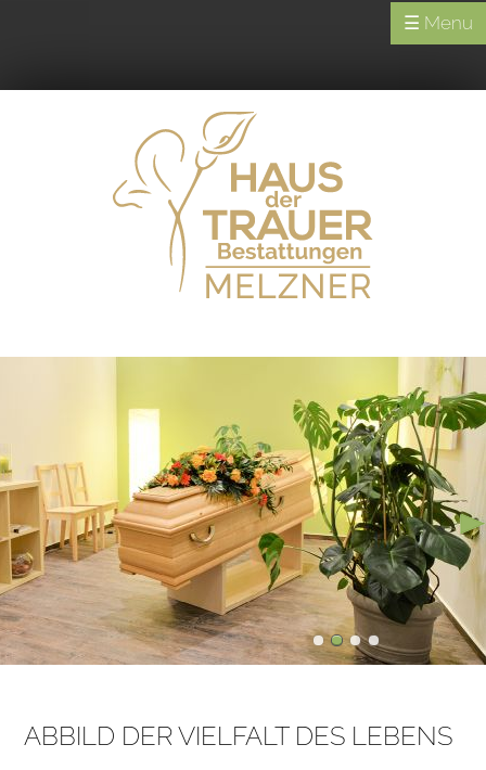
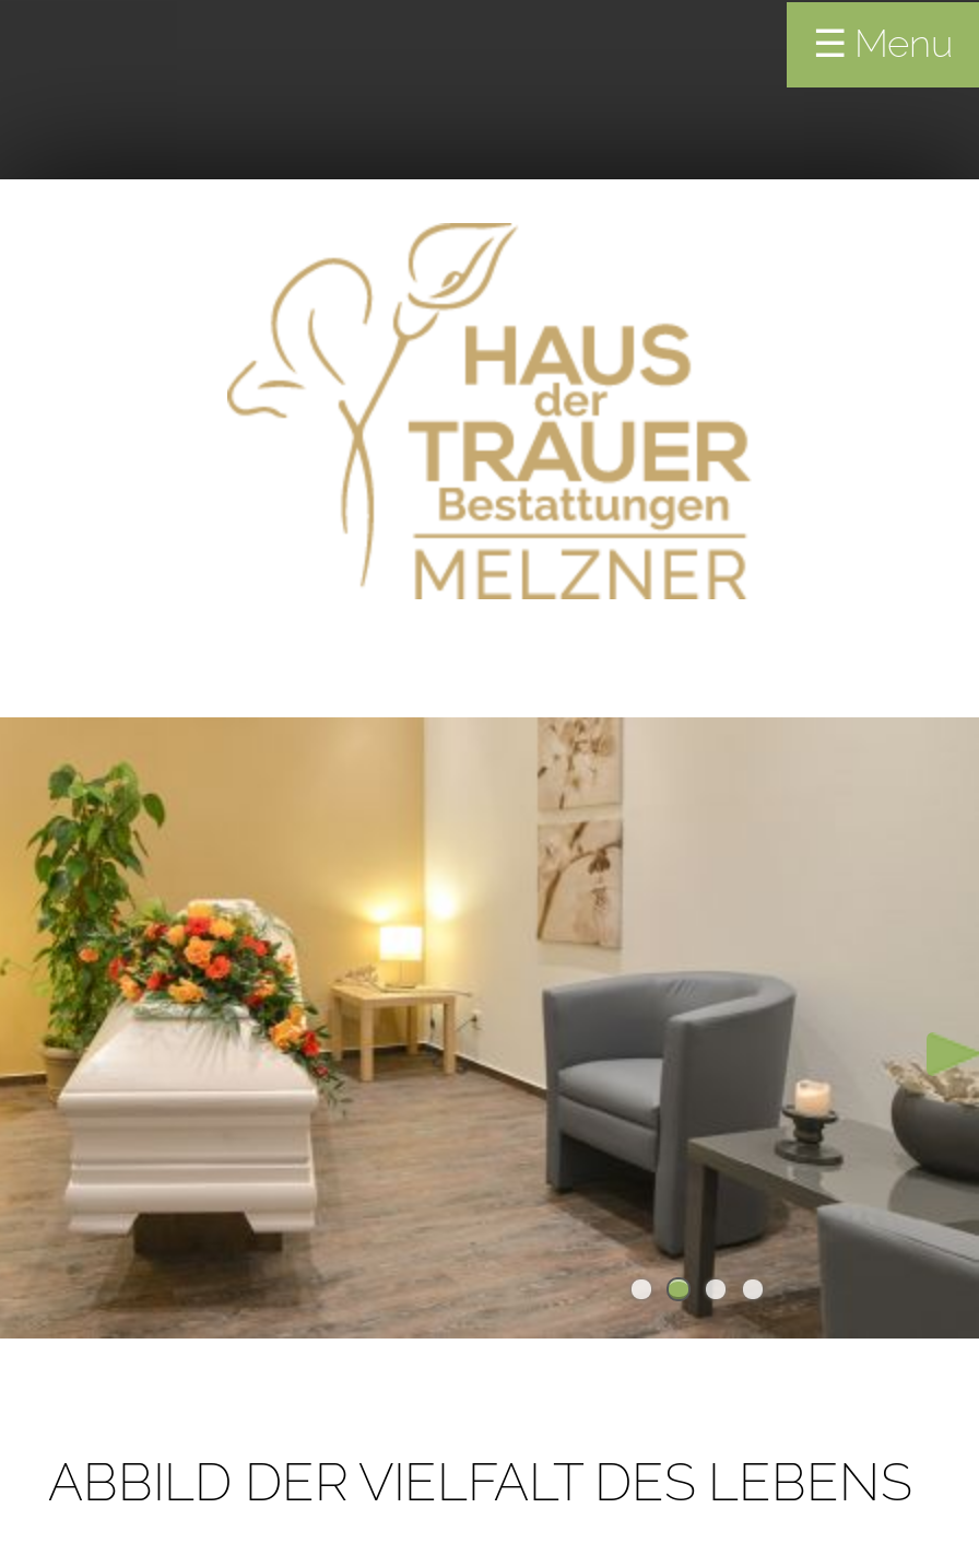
- [image]
+ [image]
